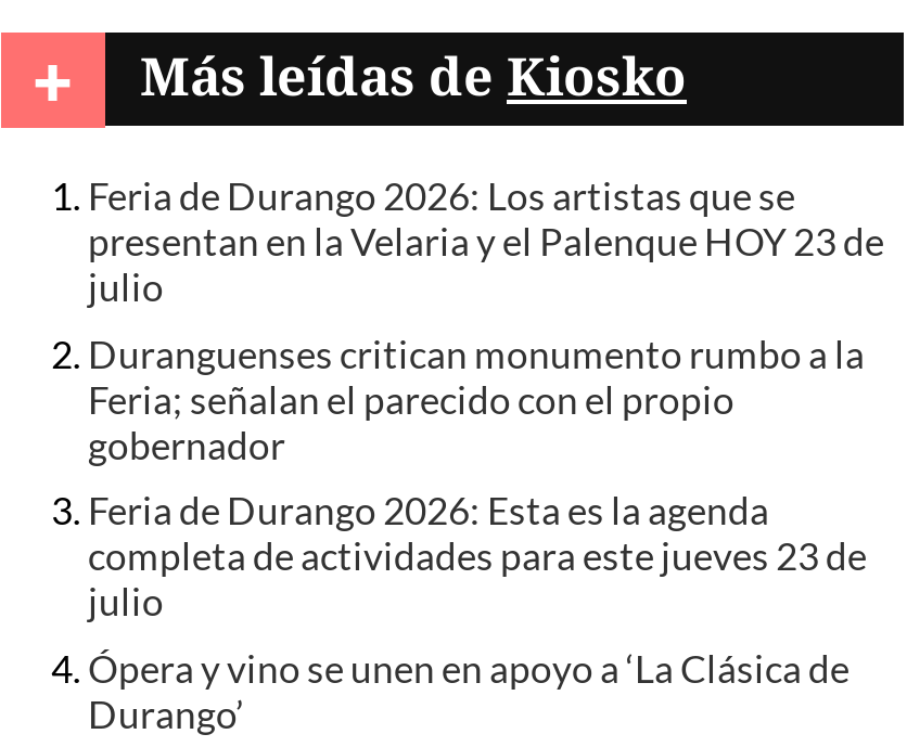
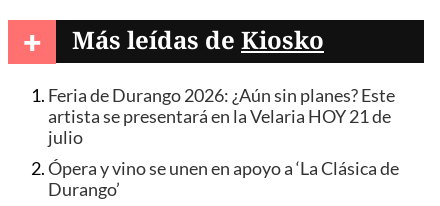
- Feria de Durango 2026: Los artistas que se
- presentan en la Velaria y el Palenque HOY 23 de
- julio
- Duranguenses critican monumento rumbo a la
- Feria; señalan el parecido con el propio
- gobernador
- Feria de Durango 2026: Esta es la agenda
- completa de actividades para este jueves 23 de
+ Feria de Durango 2026: ¿Aún sin planes? Este
+ artista se presentará en la Velaria HOY 21 de
